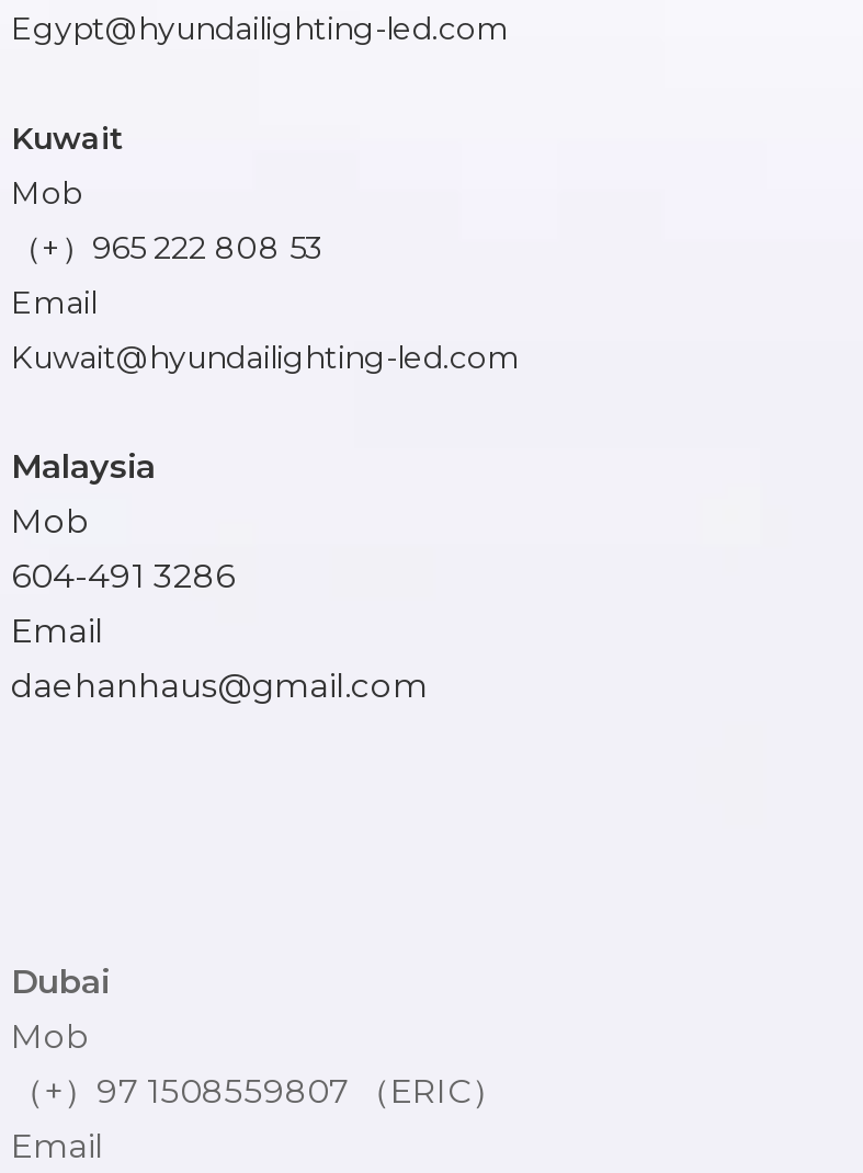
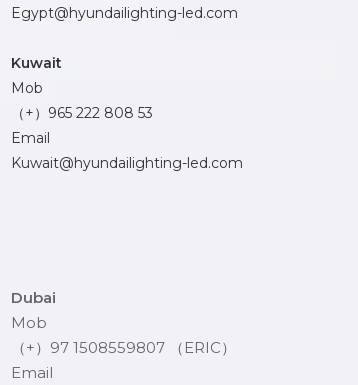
- Malaysia
- Mob
- 604-491 3286
- Email
- daehanhaus@gmail.com
